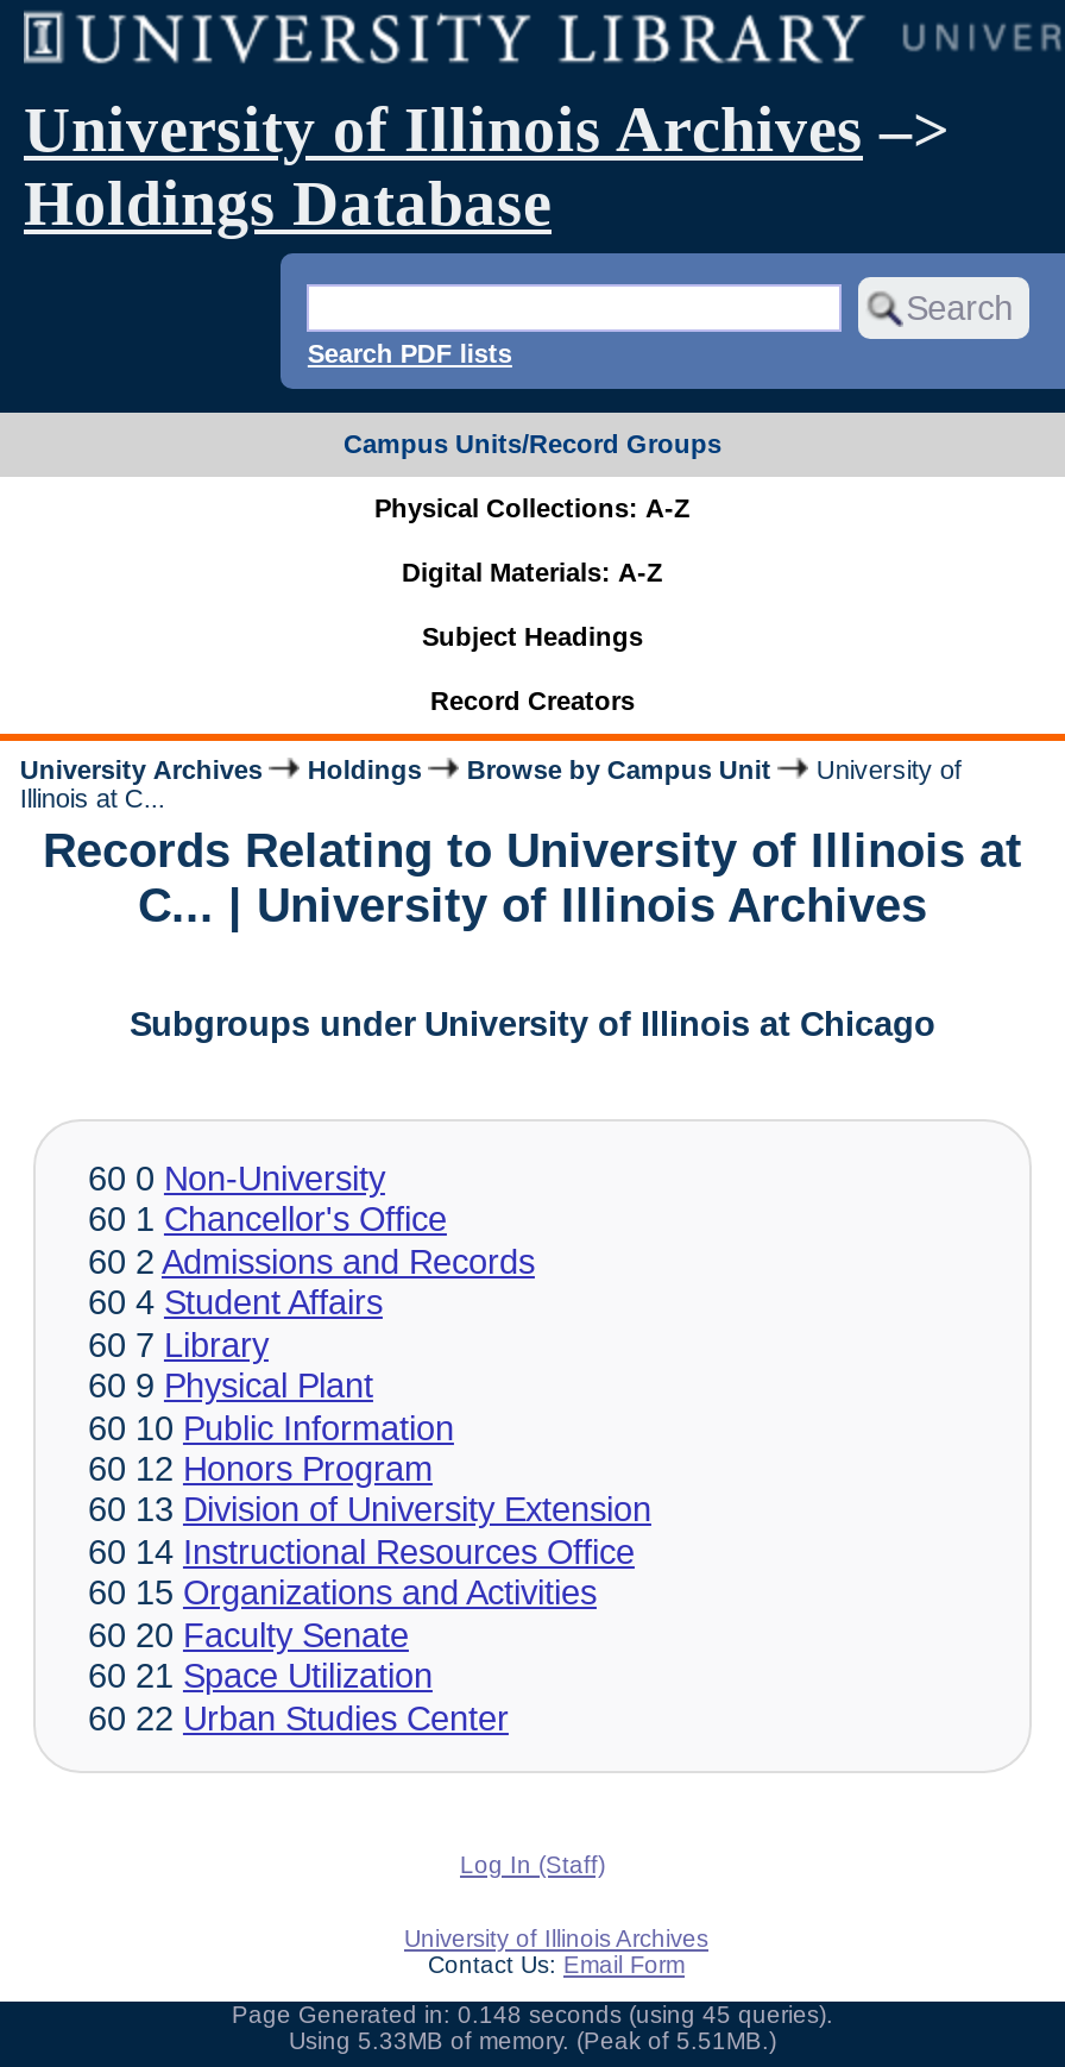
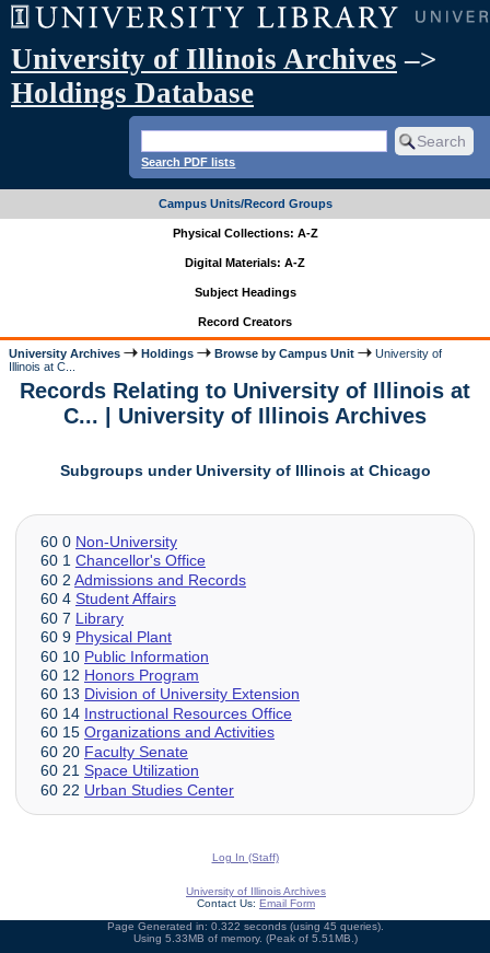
- Page Generated in: 0.148 seconds (using 45 queries).
+ Page Generated in: 0.322 seconds (using 45 queries).
